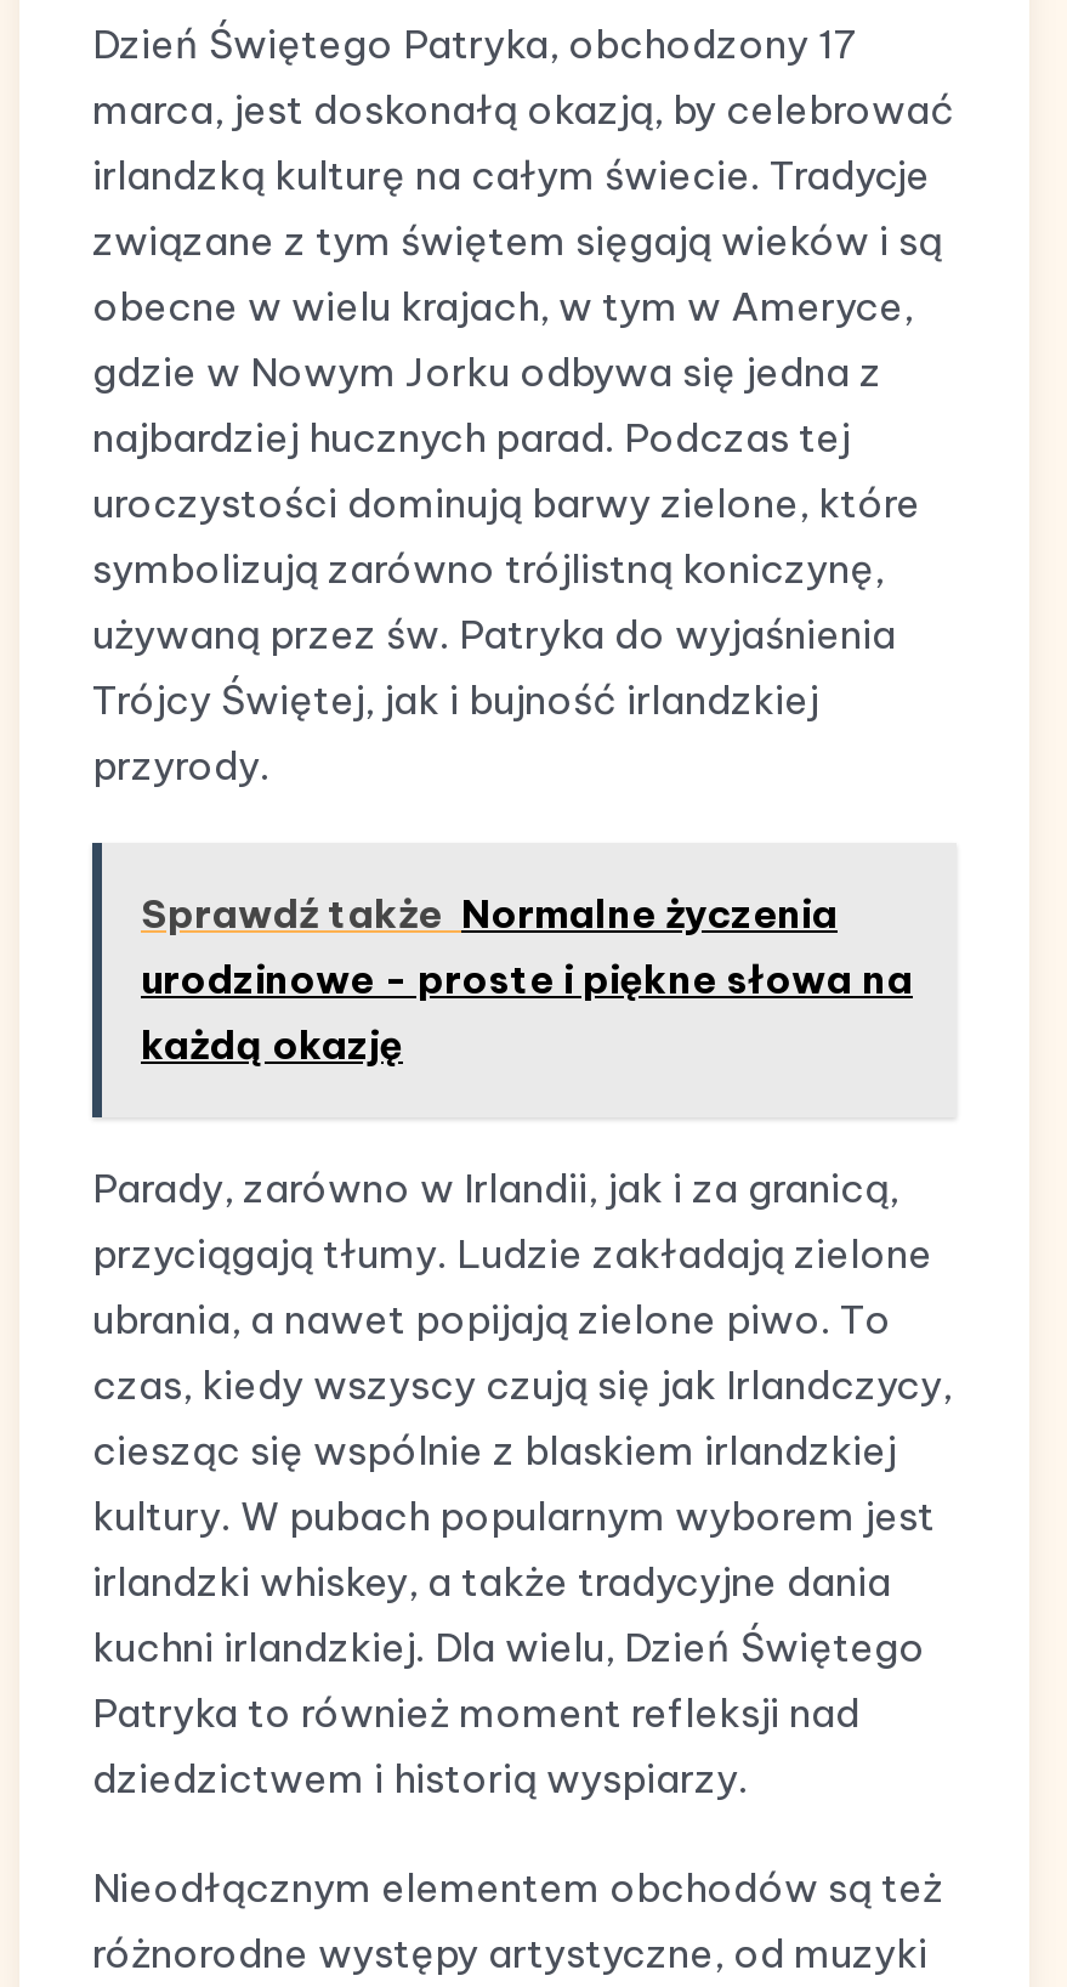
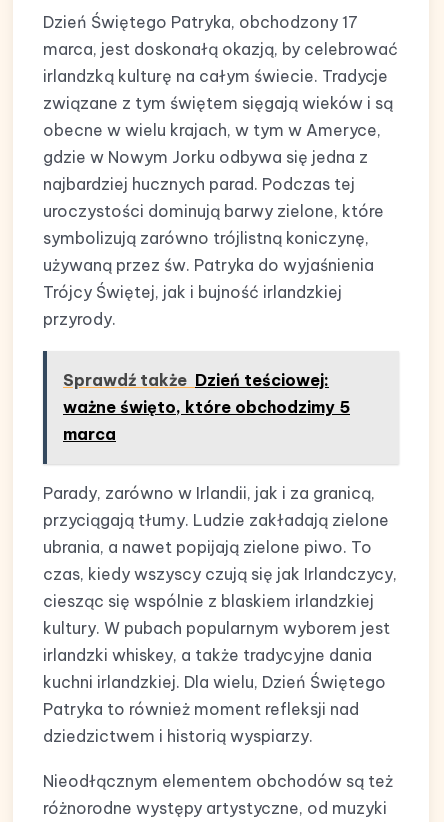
- Sprawdź także Normalne życzenia
- urodzinowe - proste i piękne słowa na
- każdą okazję
+ Sprawdź także Dzień teściowej:
+ ważne święto, które obchodzimy 5
+ marca
